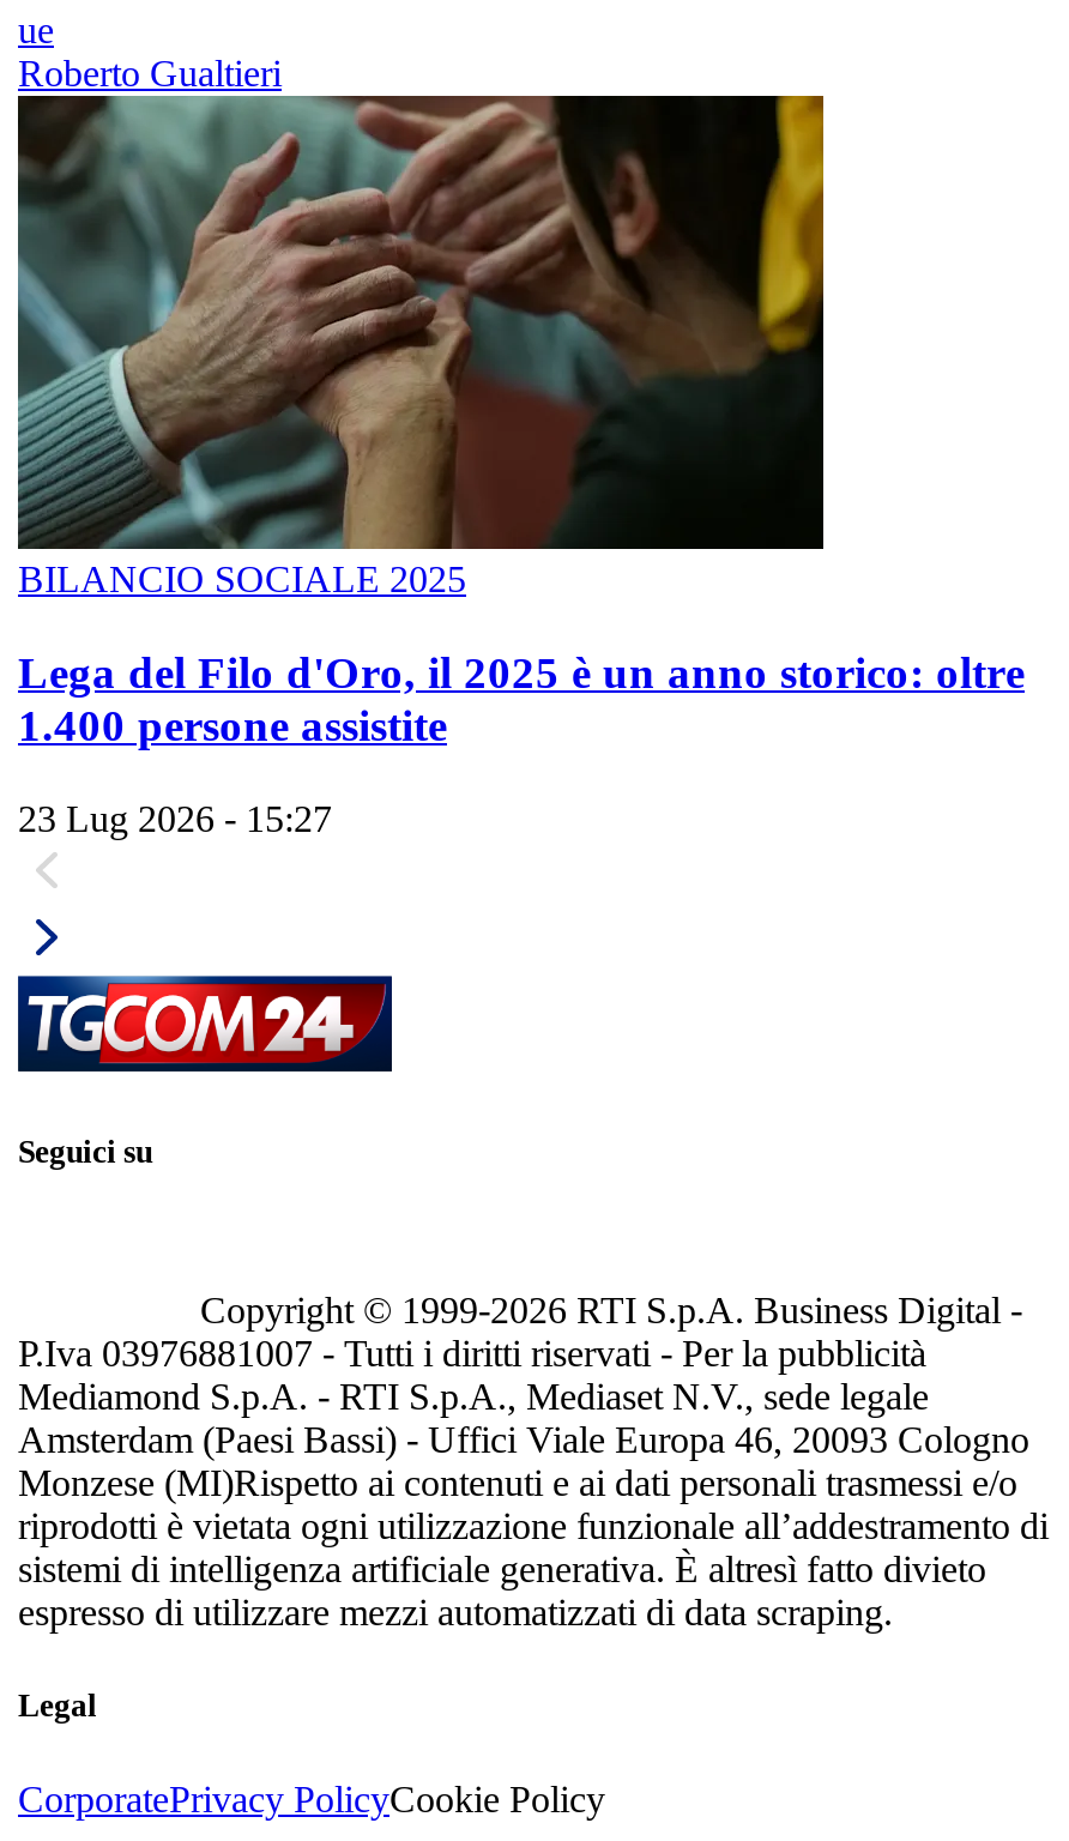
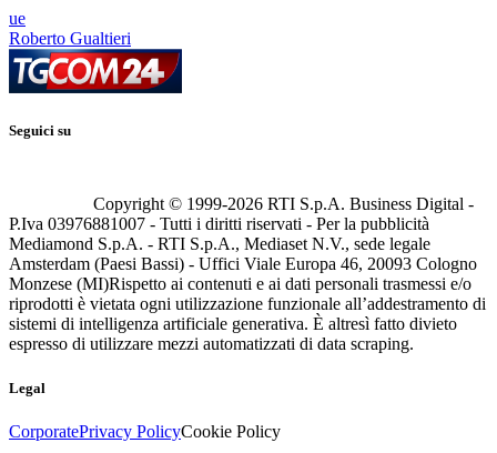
- [image]
- BILANCIO SOCIALE 2025
- Lega del Filo d'Oro, il 2025 è un anno storico: oltre
- 1.400 persone assistite
- 23 Lug 2026 - 15:27
